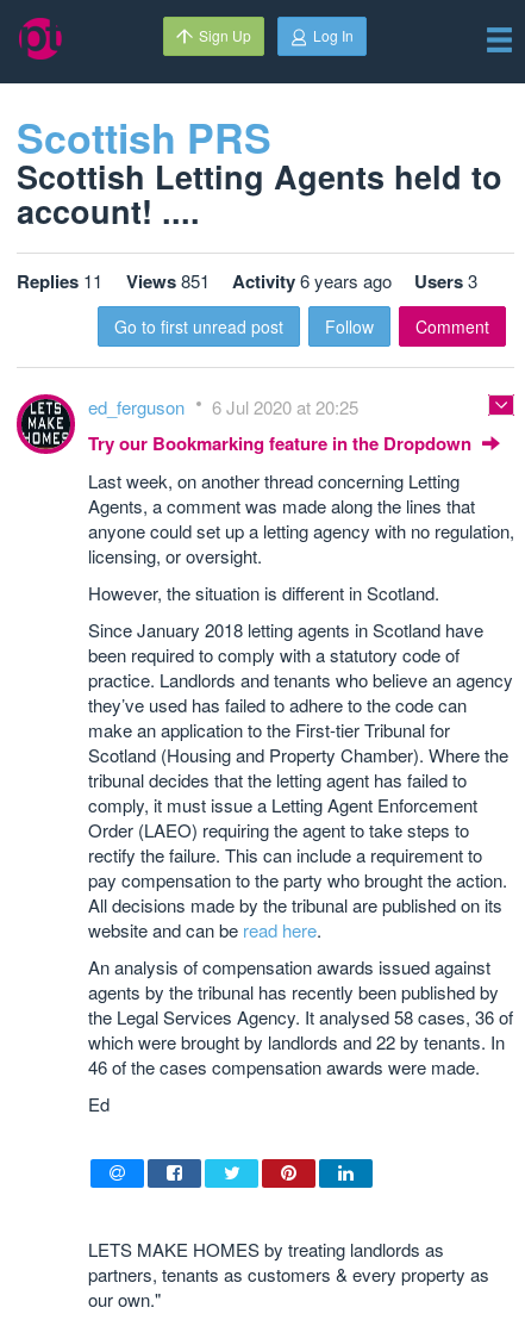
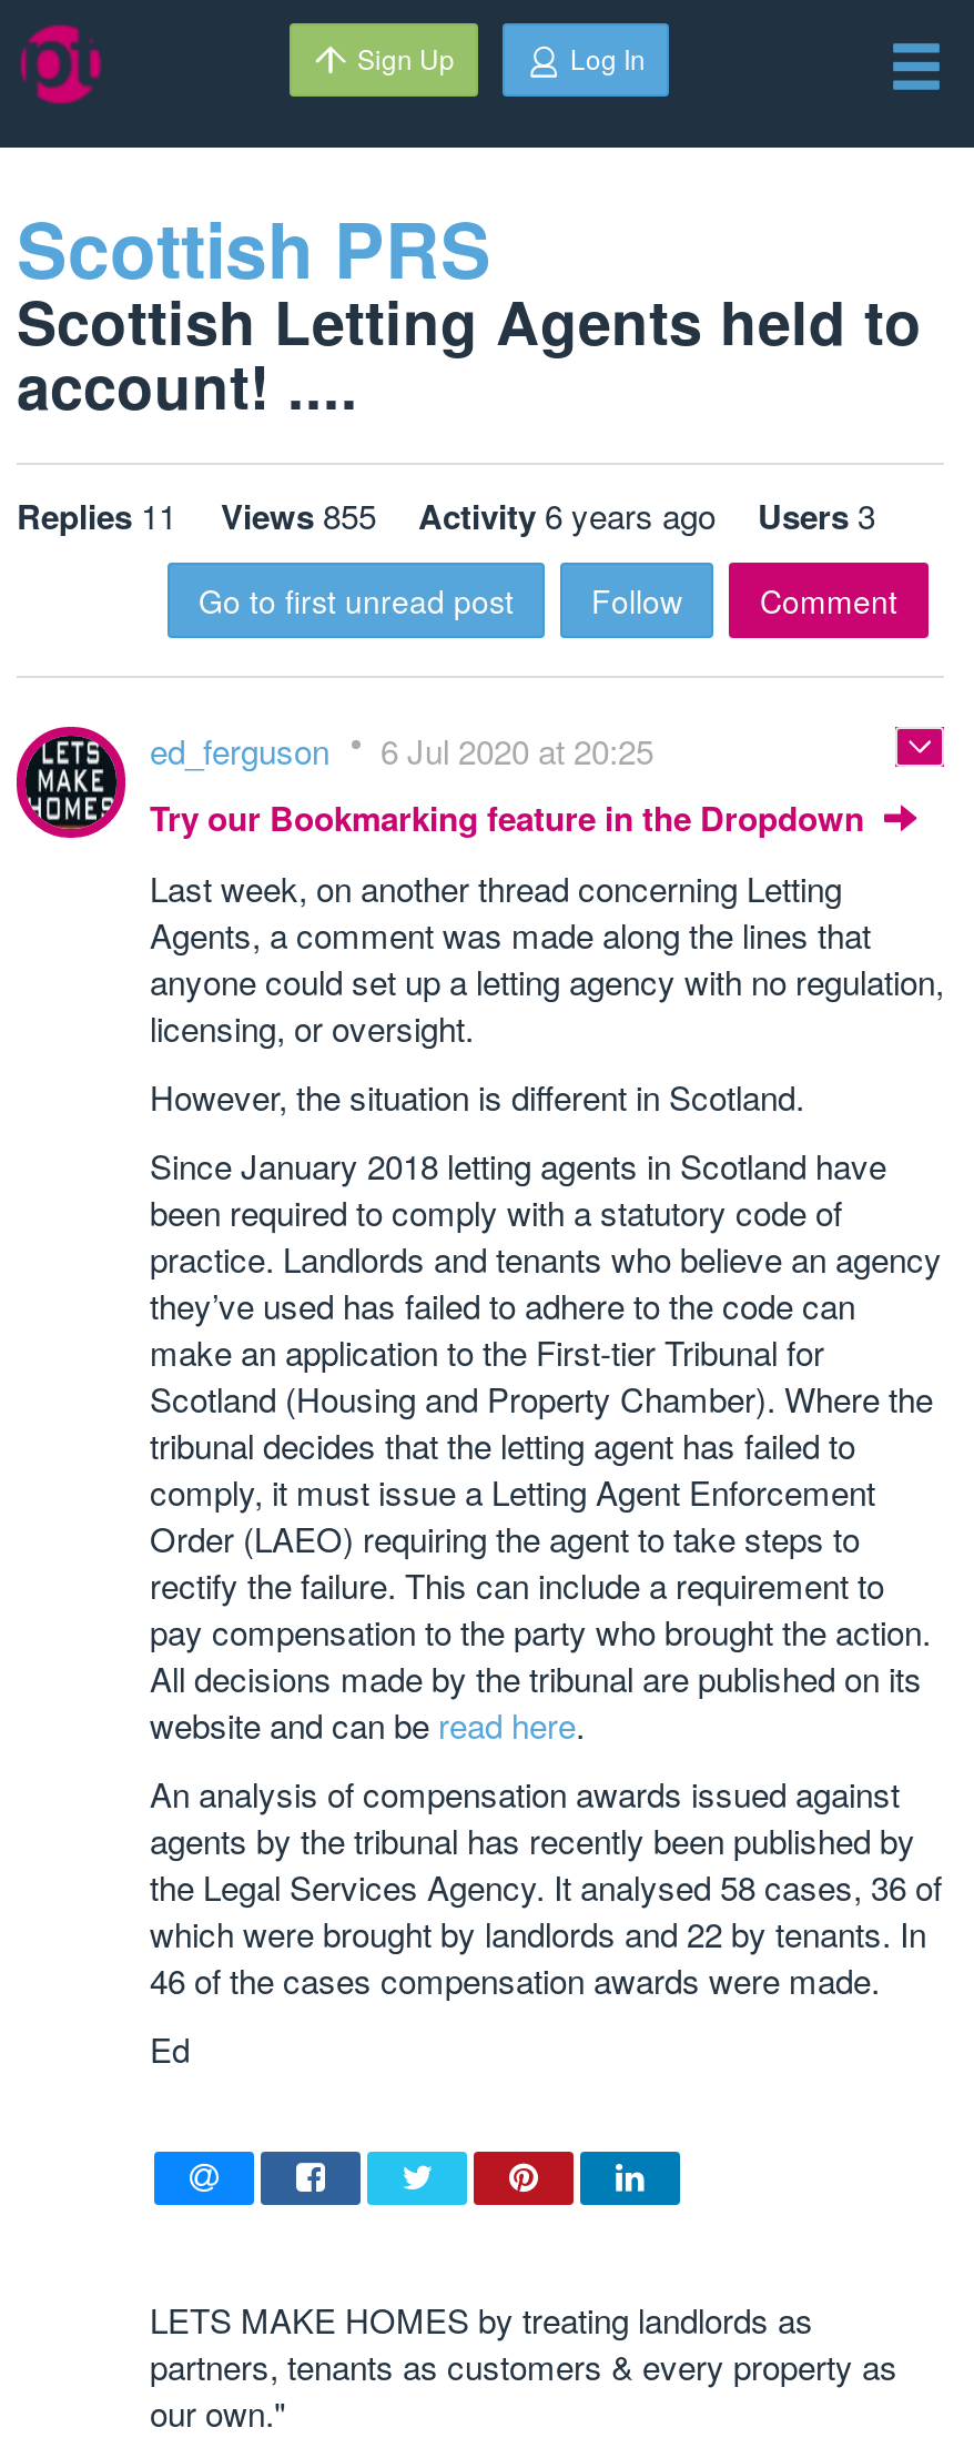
- Replies 11 Views 851 Activity 6 years ago Users 3
+ Replies 11 Views 855 Activity 6 years ago Users 3
